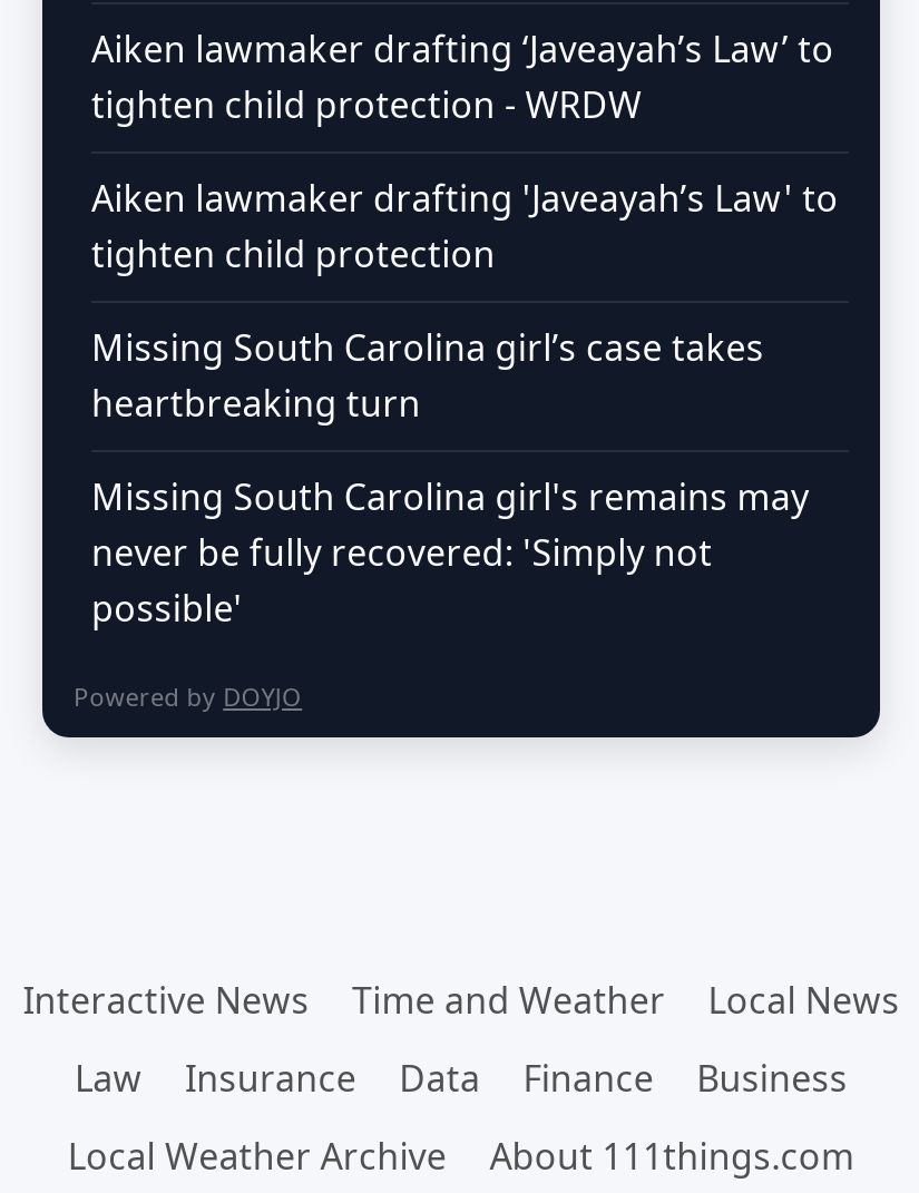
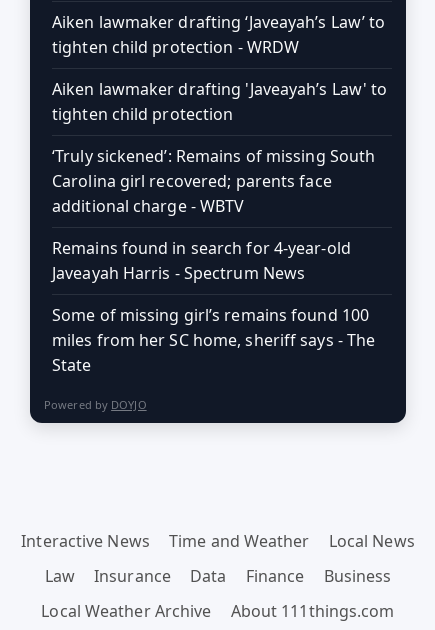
- Missing South Carolina girl’s case takes
- heartbreaking turn
- Missing South Carolina girl's remains may
- never be fully recovered: 'Simply not
- possible'
+ ‘Truly sickened’: Remains of missing South
+ Carolina girl recovered; parents face
+ additional charge - WBTV
+ Remains found in search for 4-year-old
+ Javeayah Harris - Spectrum News
+ Some of missing girl’s remains found 100
+ miles from her SC home, sheriff says - The
+ State
